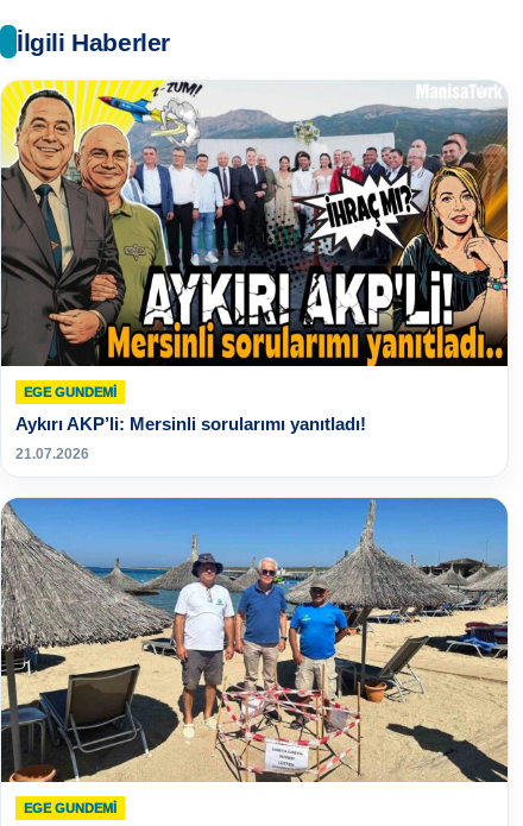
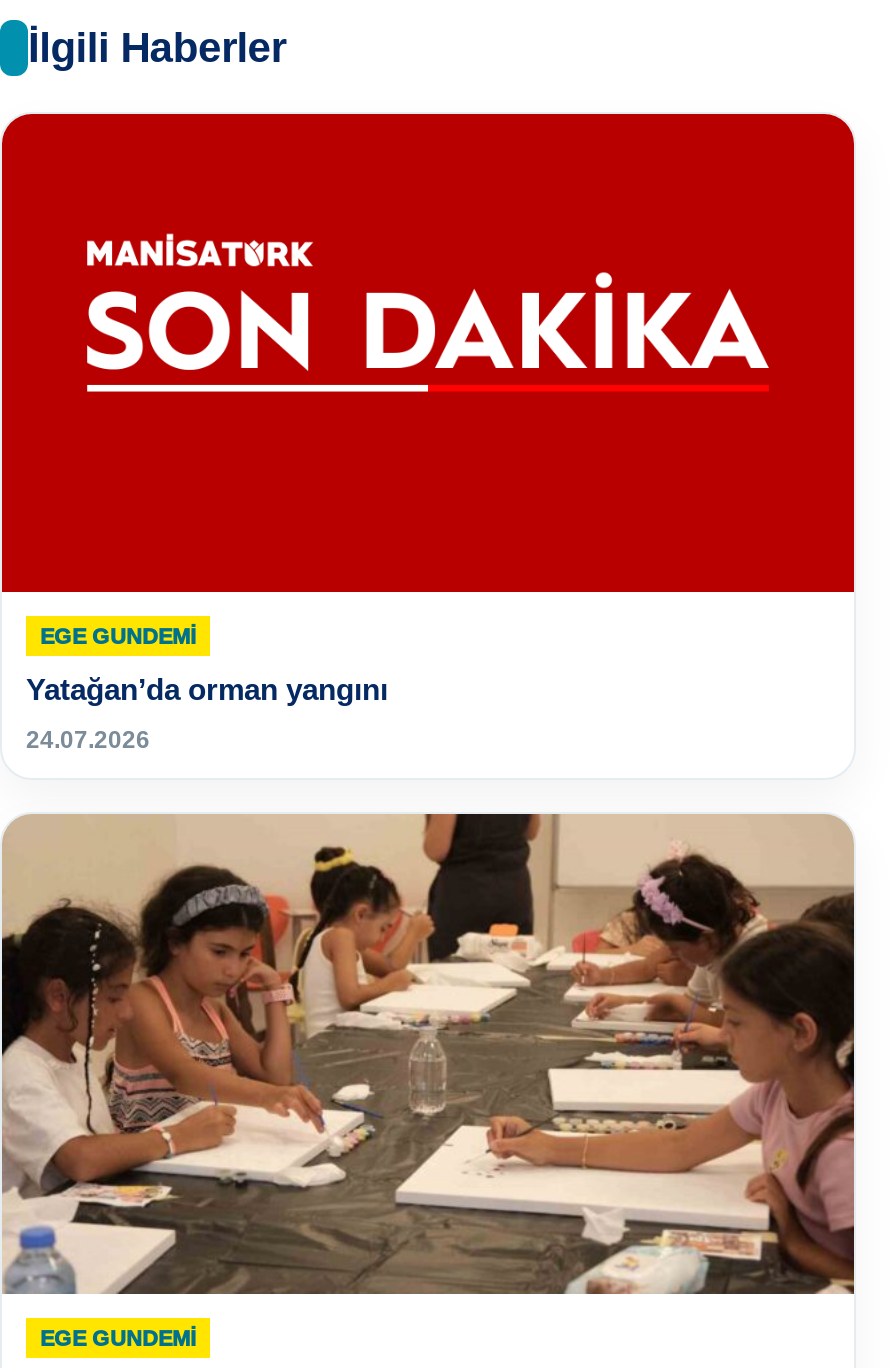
- [image]
- Aykırı AKP’li: Mersinli sorularımı yanıtladı!
+ [image]
+ Yatağan’da orman yangını

- 21.07.2026
+ 24.07.2026

- [image]
+ [image]
